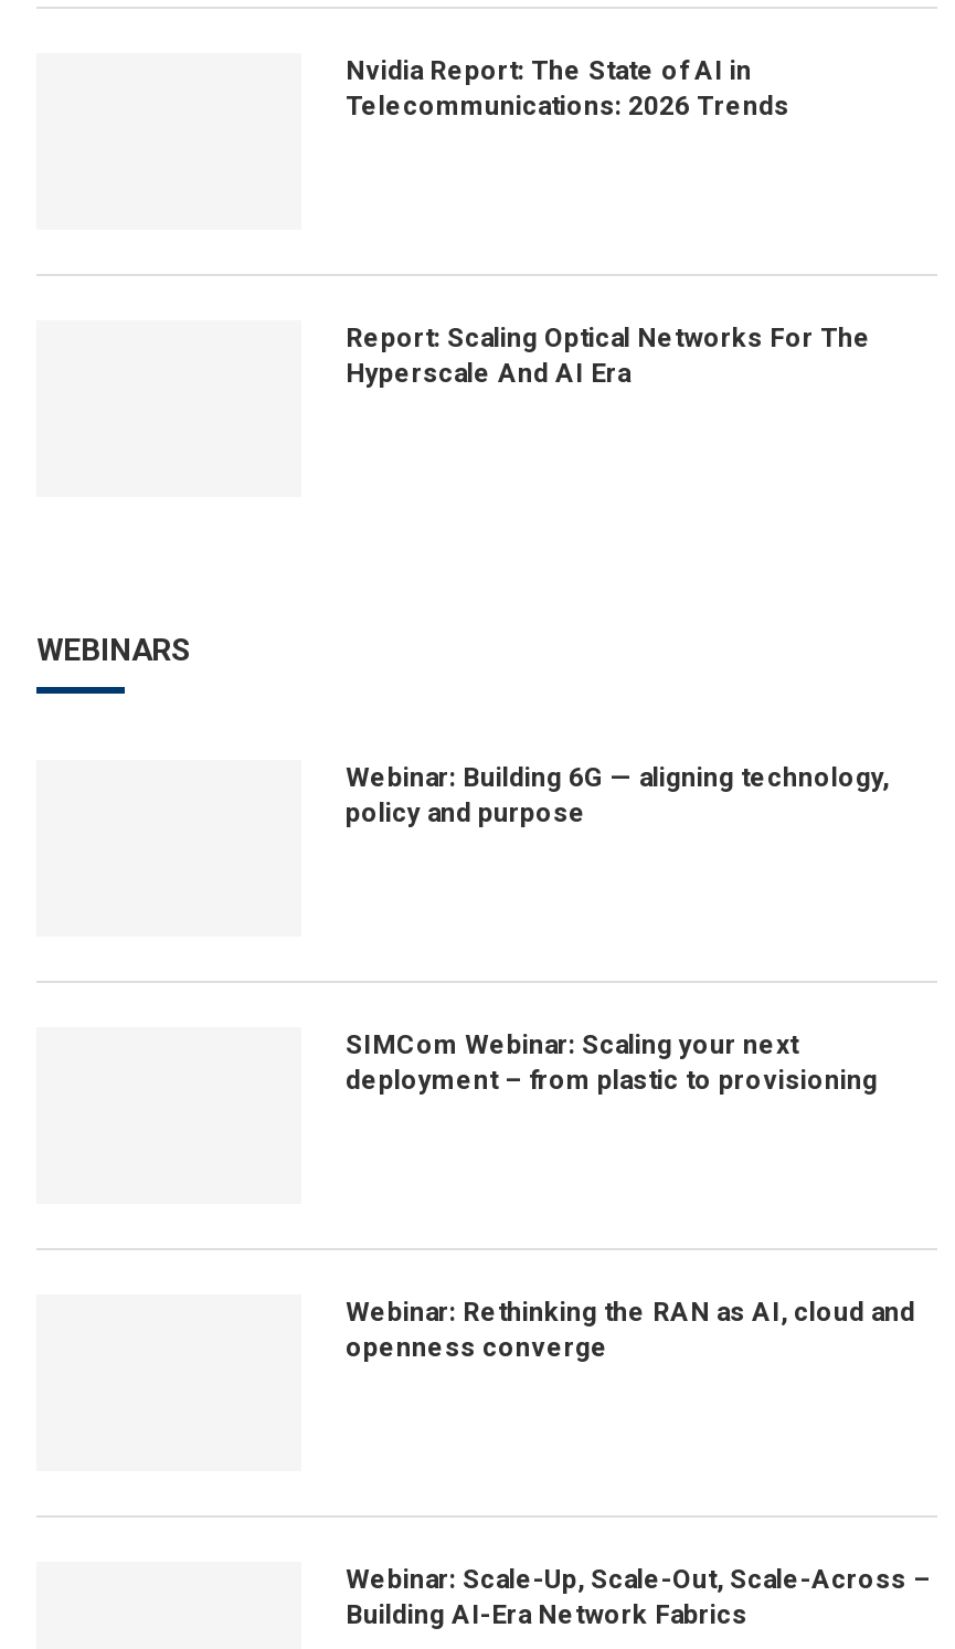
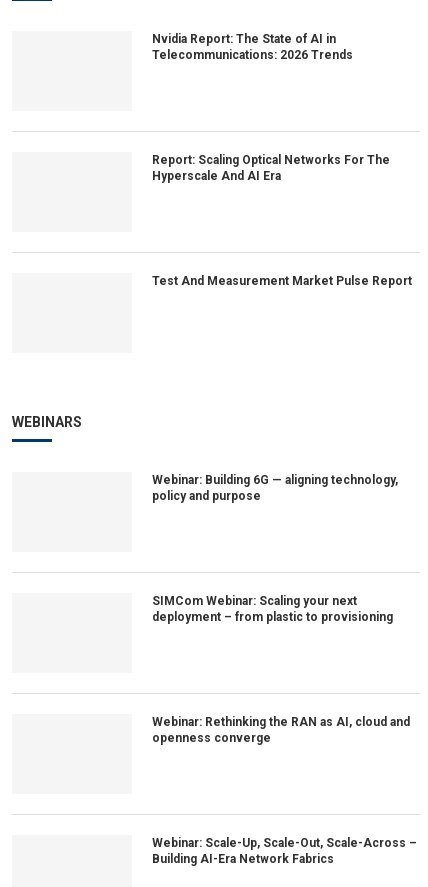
+ Test And Measurement Market Pulse Report
